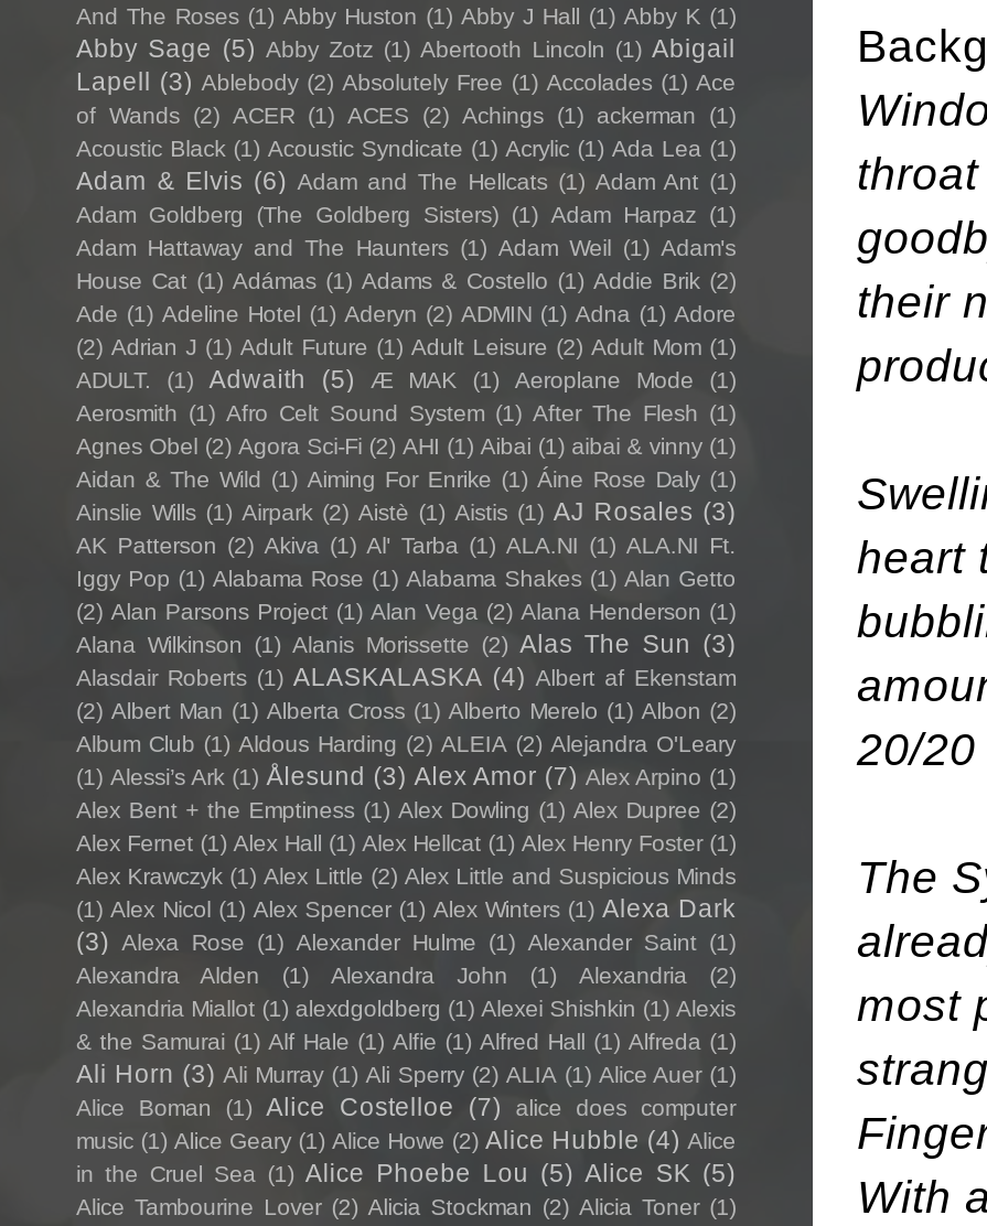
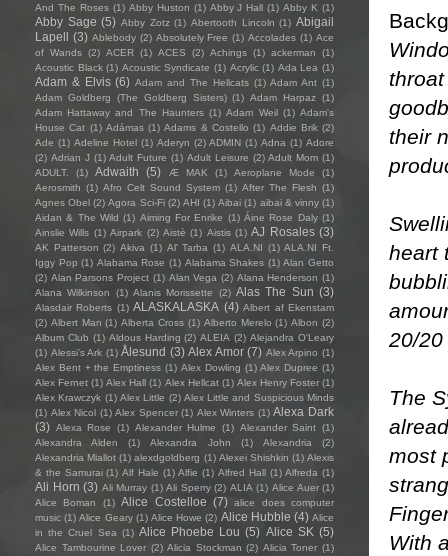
- Alex Bent + the Emptiness (1) Alex Dowling (1) Alex Dupree (2)
+ Alex Bent + the Emptiness (1) Alex Dowling (1) Alex Dupree (1)
